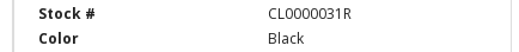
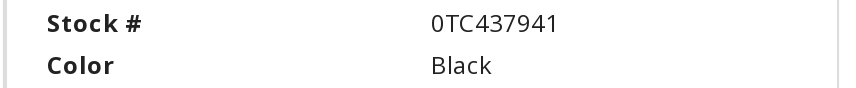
- CL0000031R
+ 0TC437941
